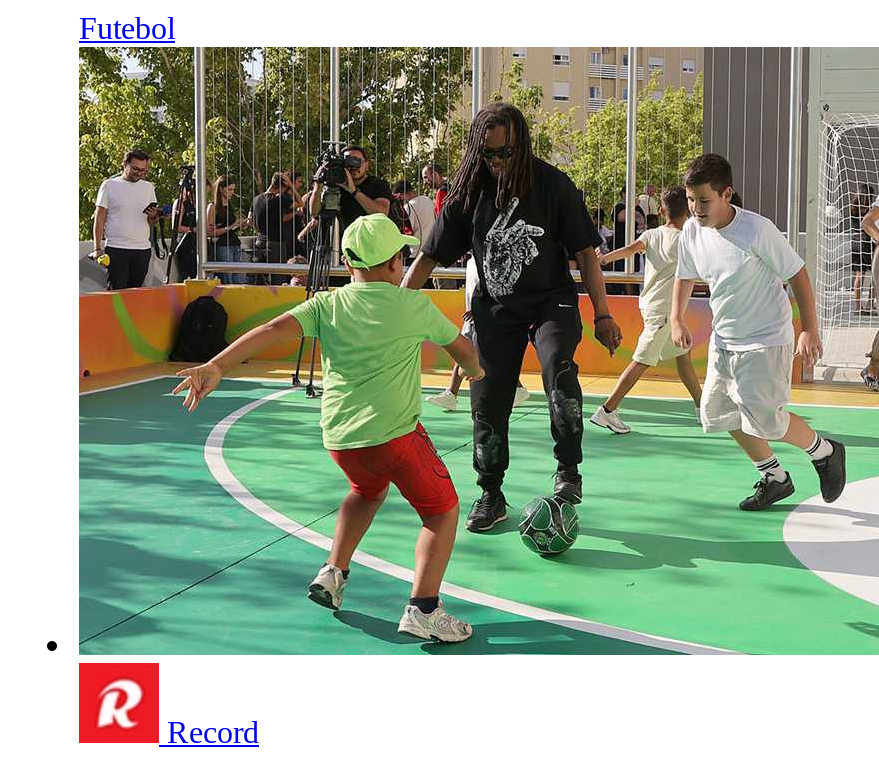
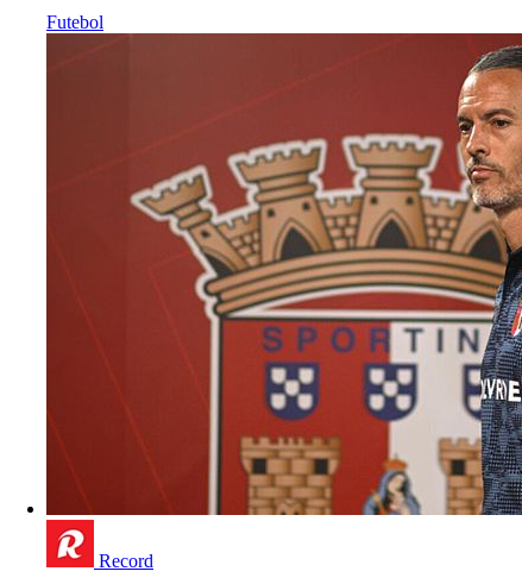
- [image]
+ [image]
